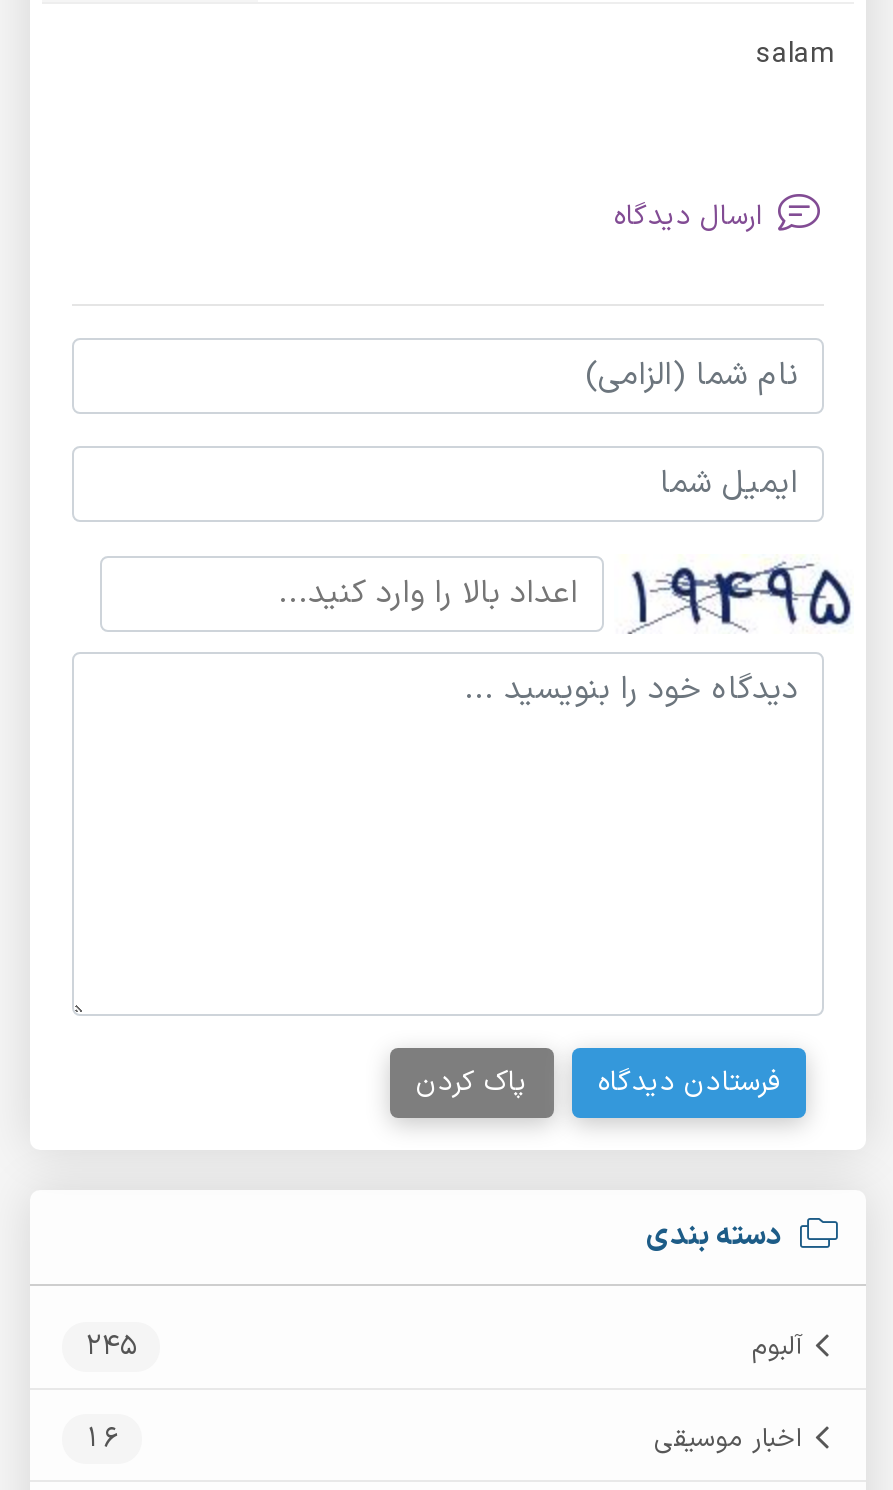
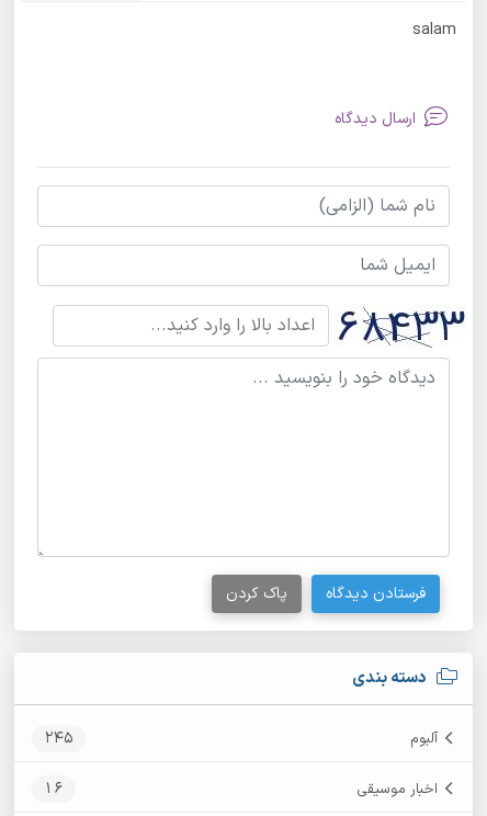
- [image]
+ [image]
